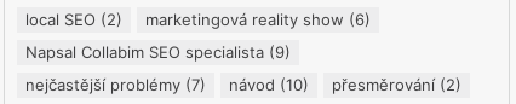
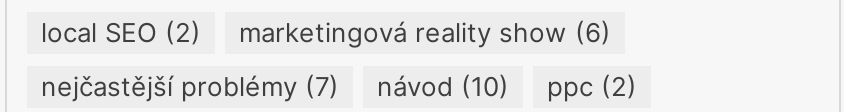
- Napsal Collabim SEO specialista (9)

- přesměrování (2)
+ ppc (2)
